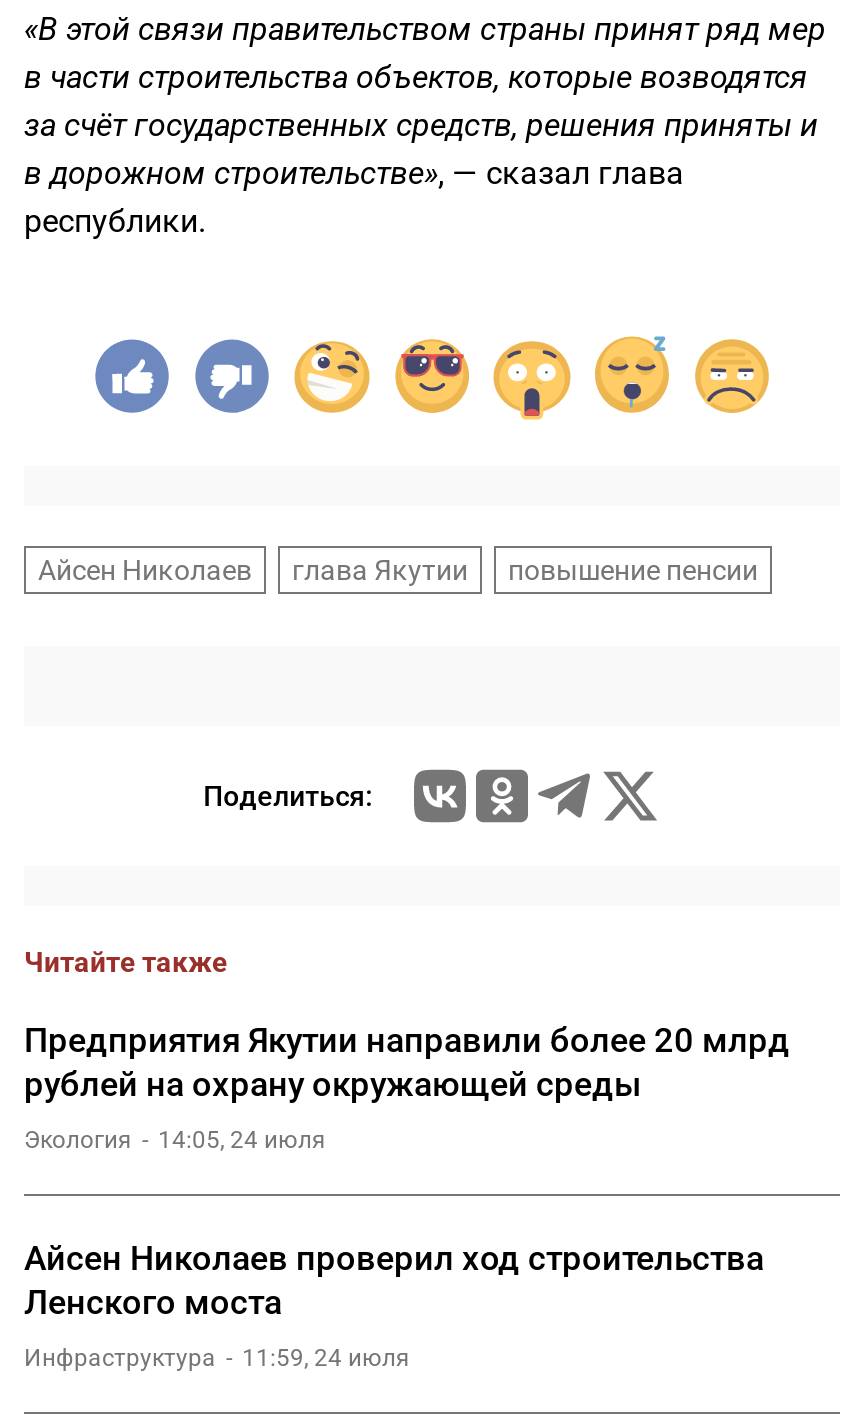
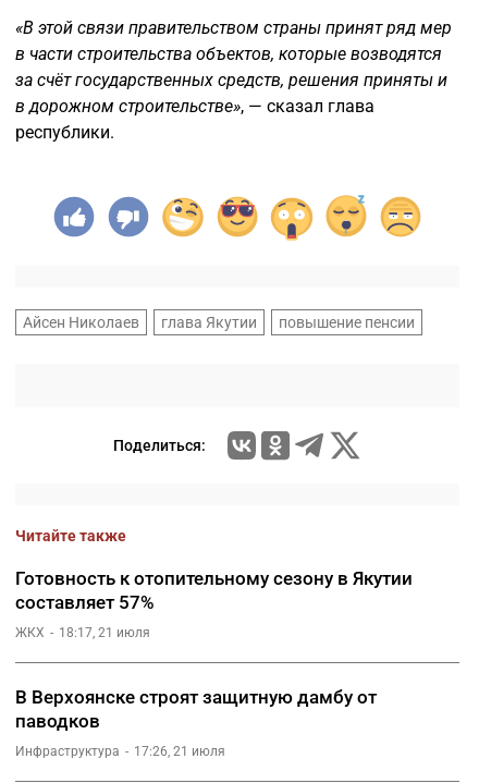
- Предприятия Якутии направили более 20 млрд
- рублей на охрану окружающей среды
+ Готовность к отопительному сезону в Якутии
+ составляет 57%

- Экология
- 14:05, 24 июля
+ ЖКХ
+ 18:17, 21 июля

- Айсен Николаев проверил ход строительства
- Ленского моста
+ В Верхоянске строят защитную дамбу от
+ паводков

- Инфраструктура 11:59, 24 июля
+ Инфраструктура 17:26, 21 июля
